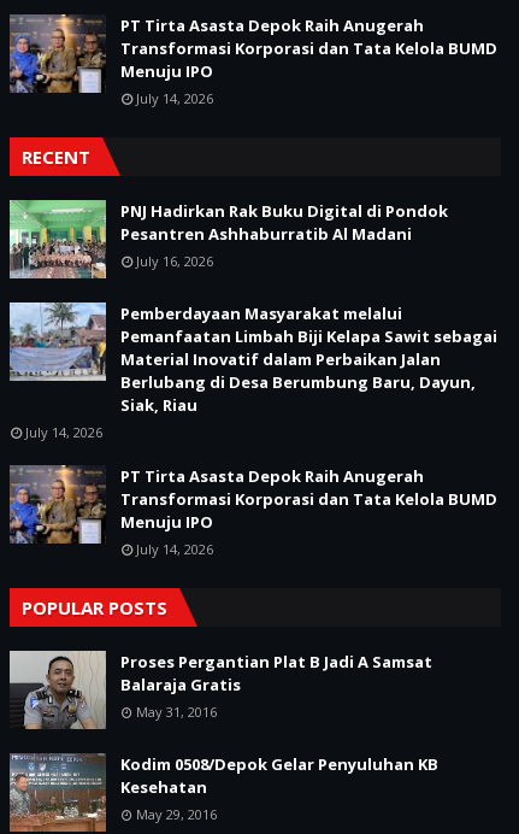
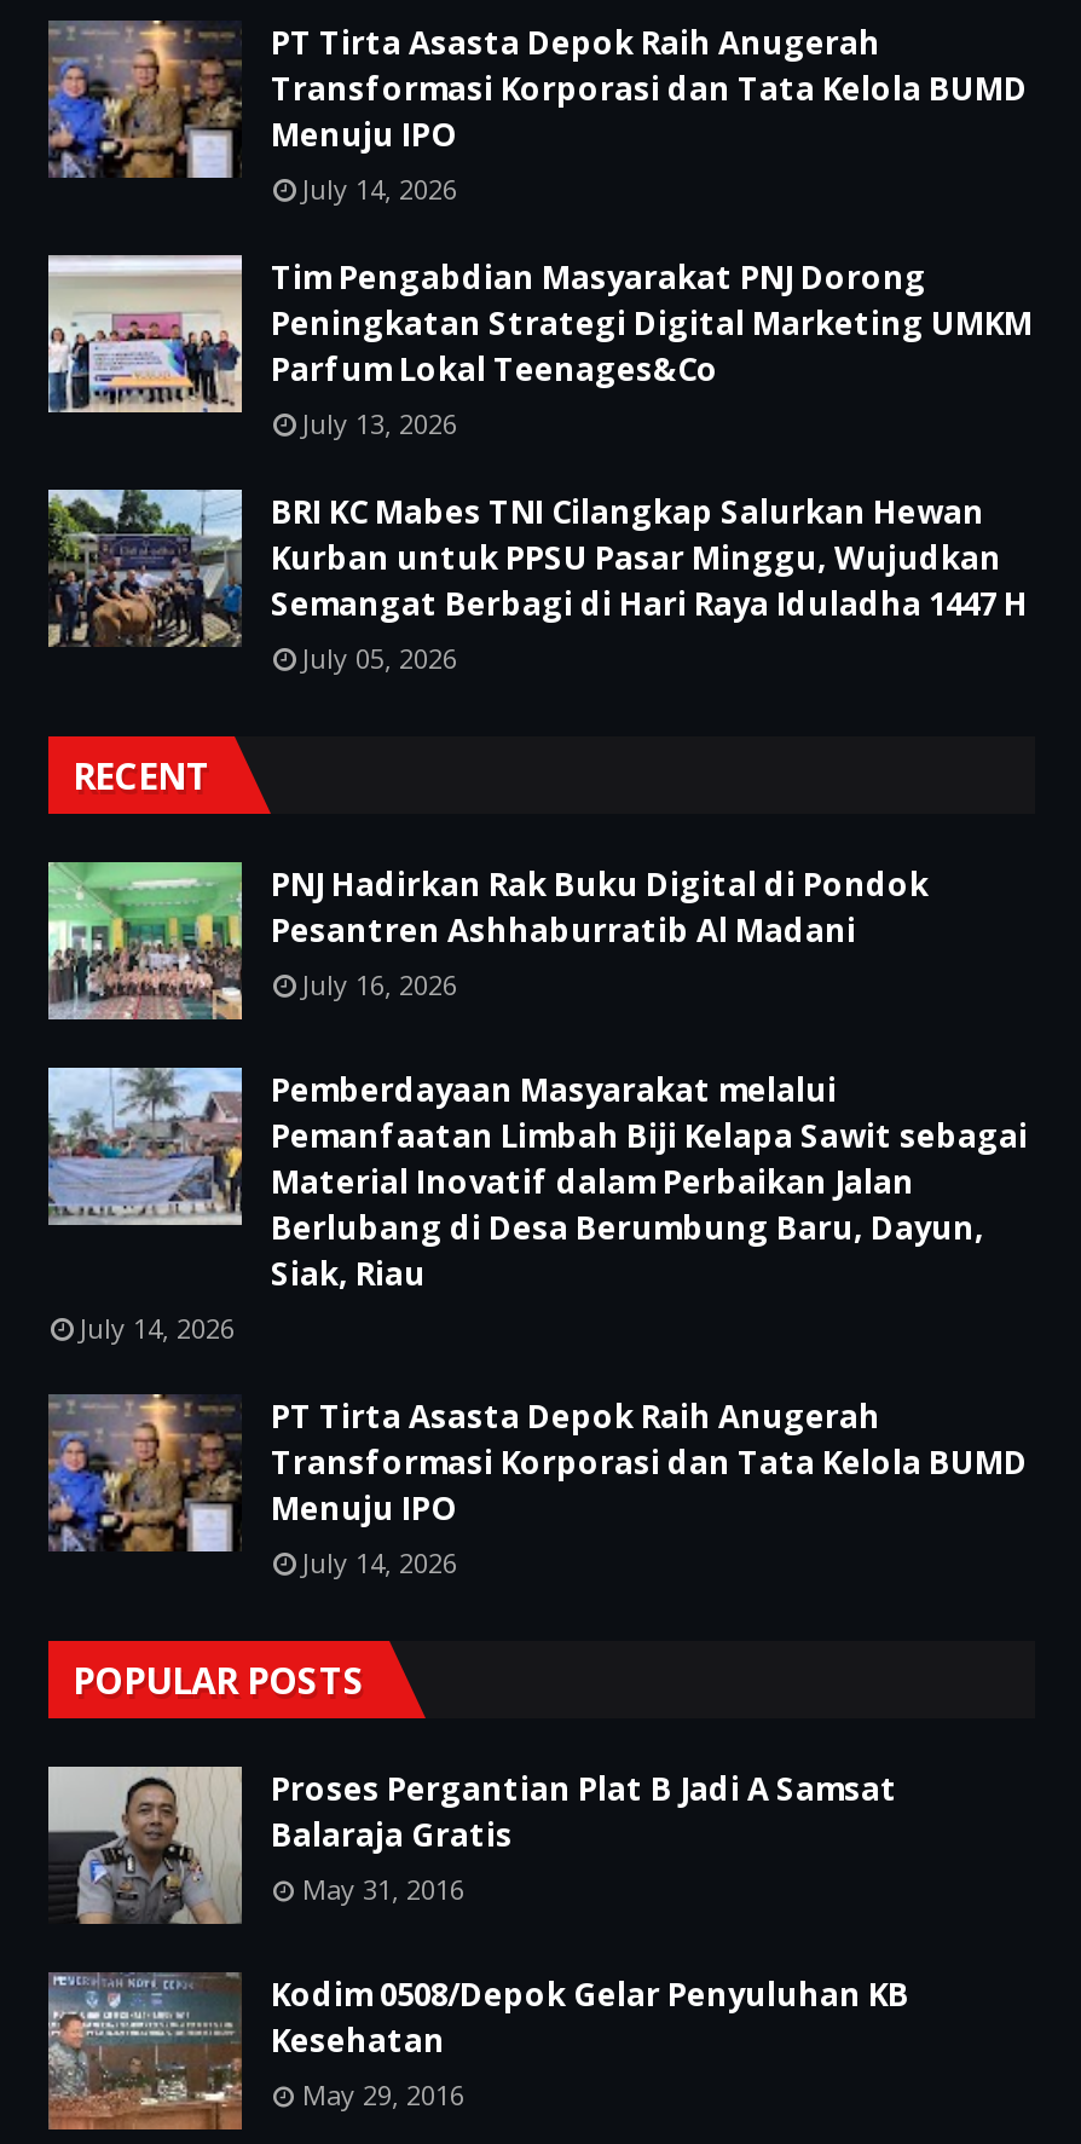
+ [image]
+ Tim Pengabdian Masyarakat PNJ Dorong
+ Peningkatan Strategi Digital Marketing UMKM
+ Parfum Lokal Teenages&Co
+ July 13, 2026
+ BRI KC Mabes TNI Cilangkap Salurkan Hewan
+ Kurban untuk PPSU Pasar Minggu, Wujudkan
+ Semangat Berbagi di Hari Raya Iduladha 1447 H
+ July 05, 2026

+ [image]
